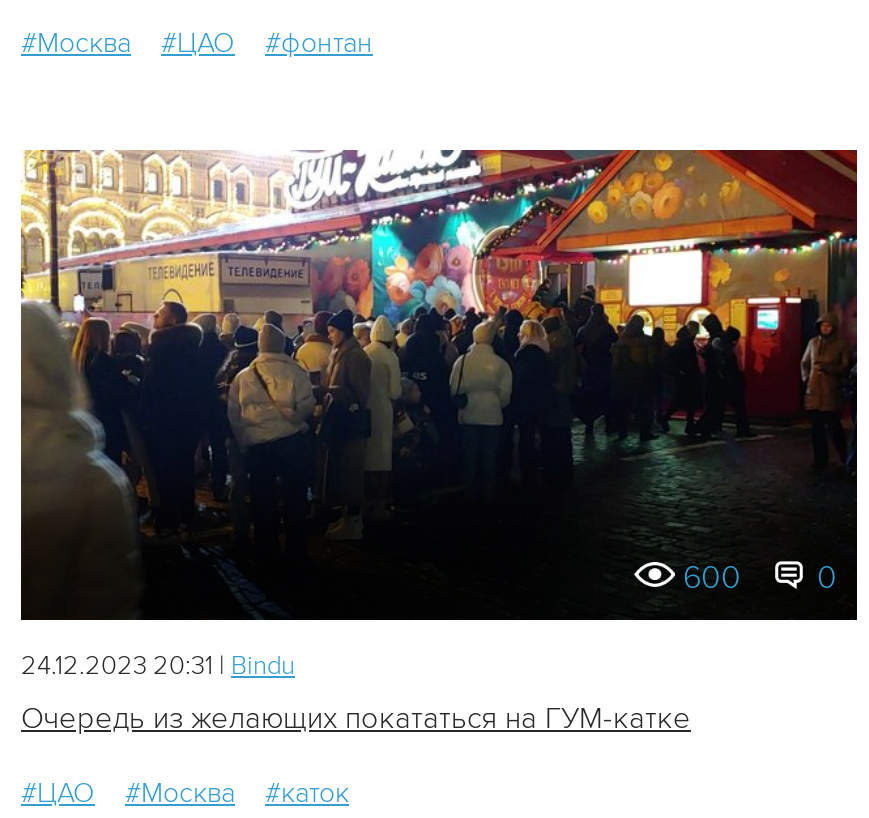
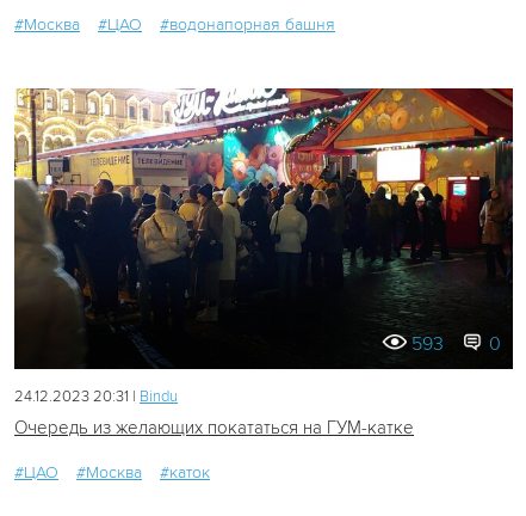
- #фонтан
+ #водонапорная башня

- 600 0
+ 593 0
